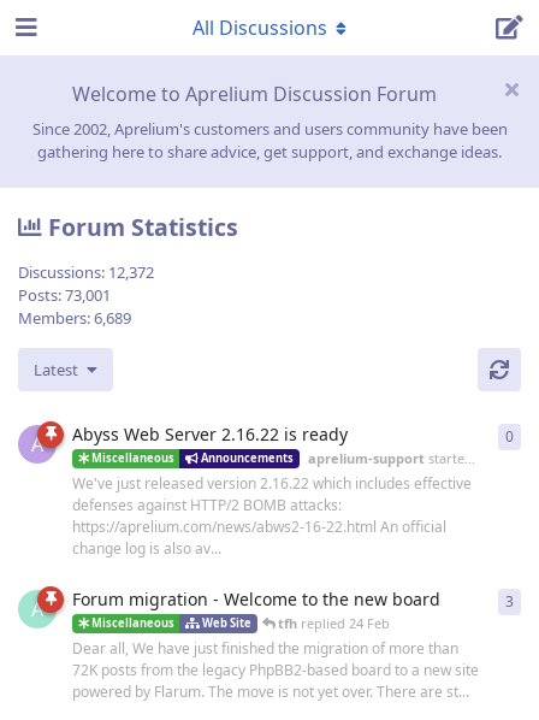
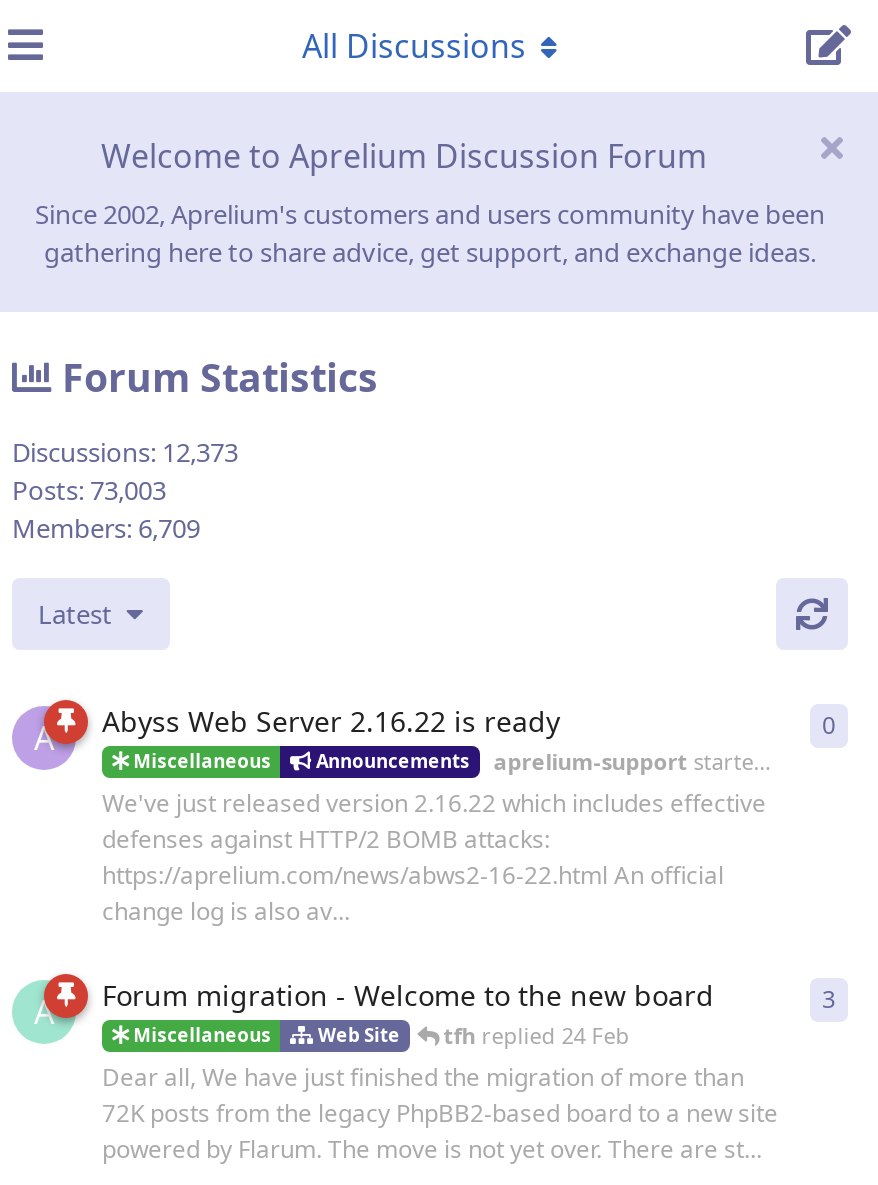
- Discussions: 12,372
+ Discussions: 12,373

- Posts: 73,001
+ Posts: 73,003

- Members: 6,689
+ Members: 6,709
